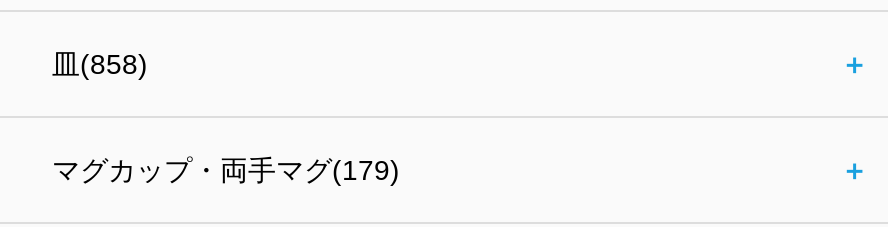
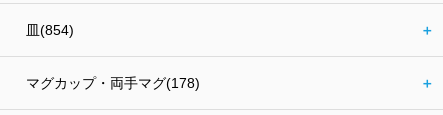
- 皿(858)
+ 皿(854)

- マグカップ・両手マグ(179)
+ マグカップ・両手マグ(178)
